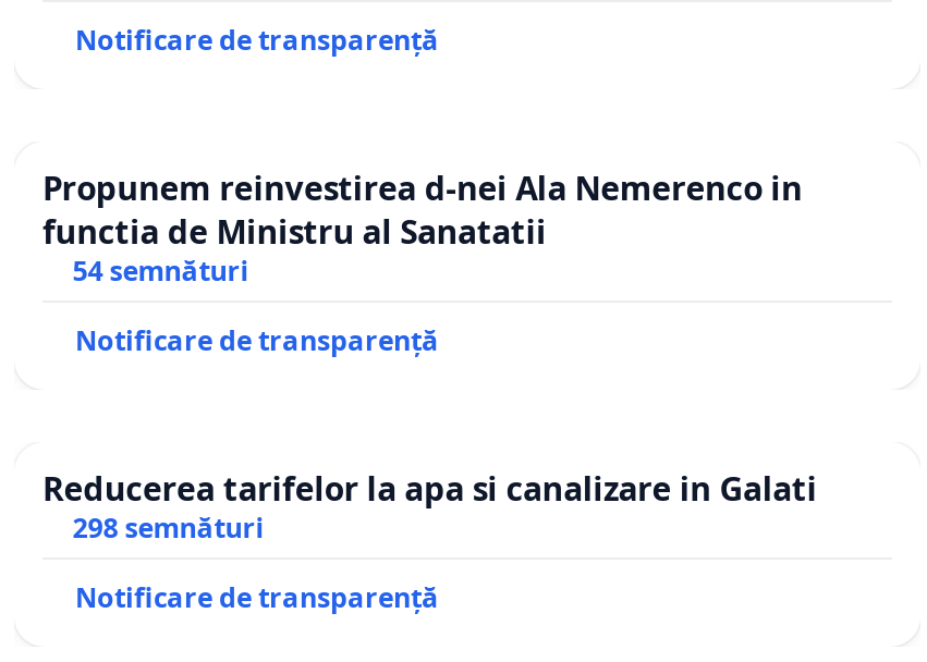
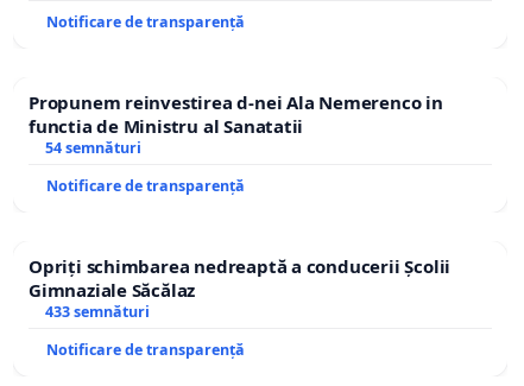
- Reducerea tarifelor la apa si canalizare in Galati
- 298 semnături
+ Opriți schimbarea nedreaptă a conducerii Școlii
+ Gimnaziale Săcălaz
+ 433 semnături
